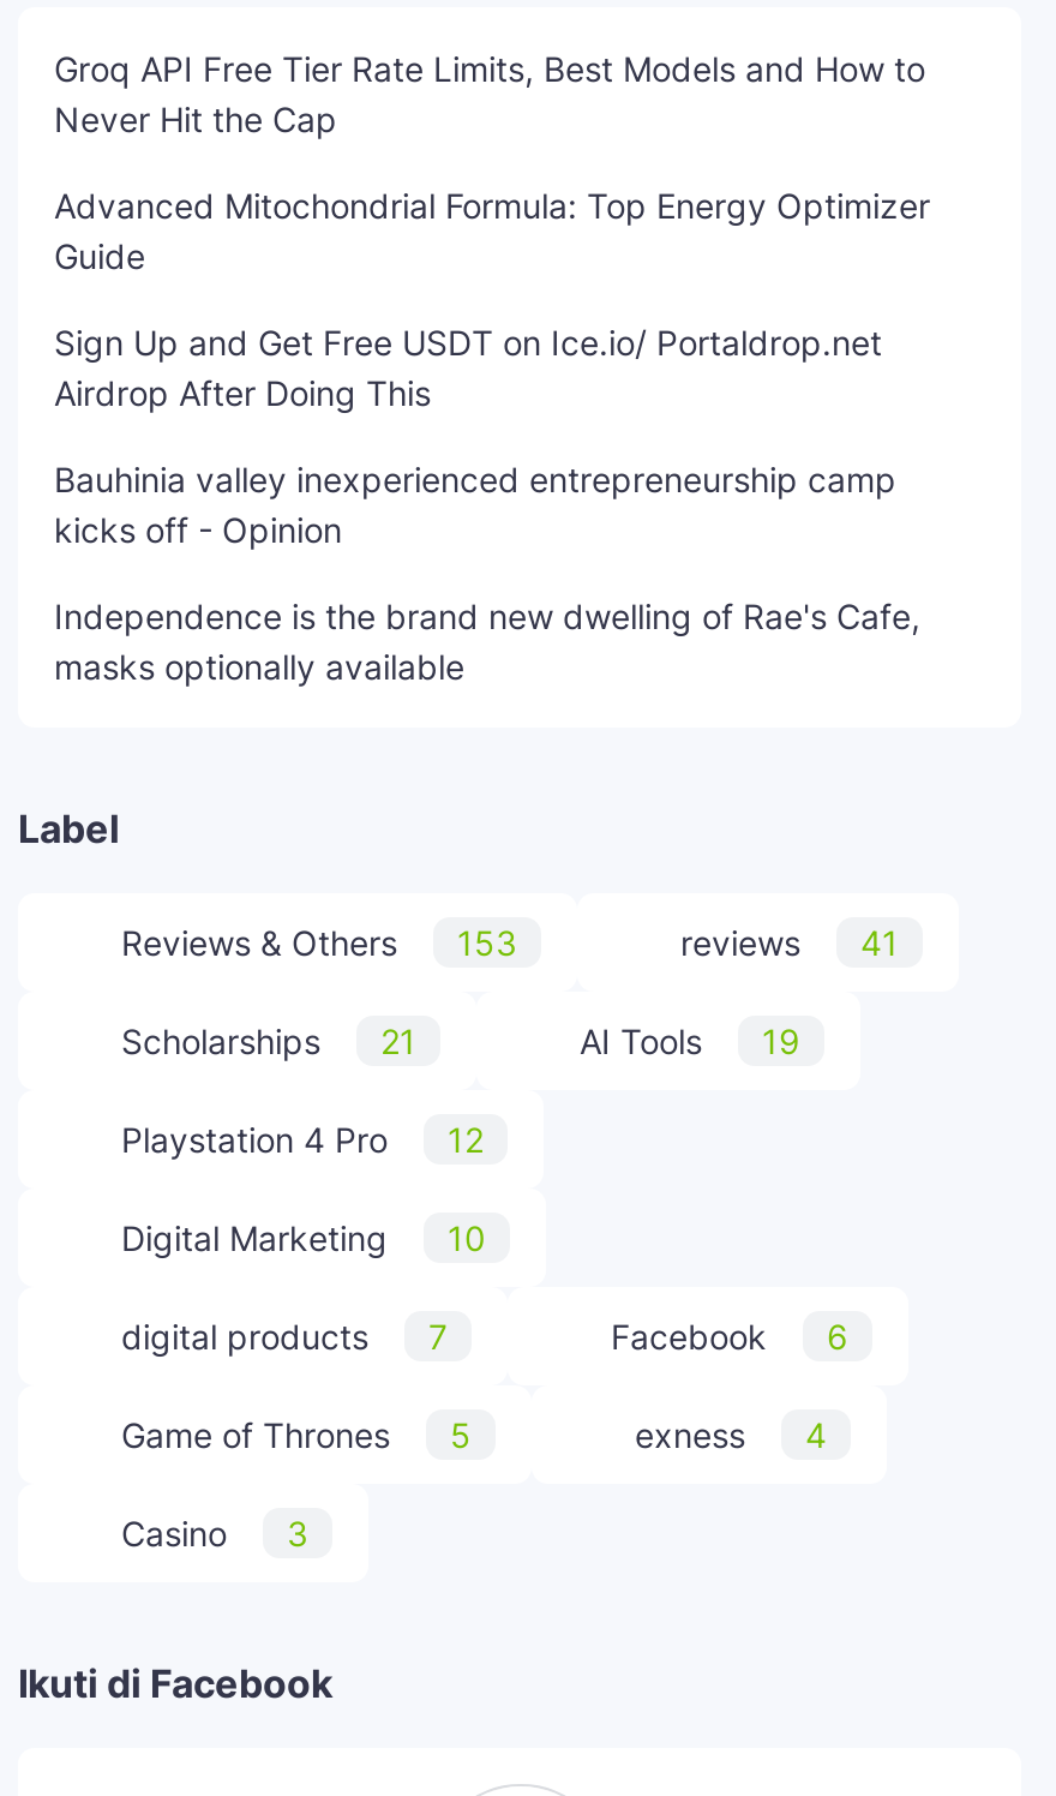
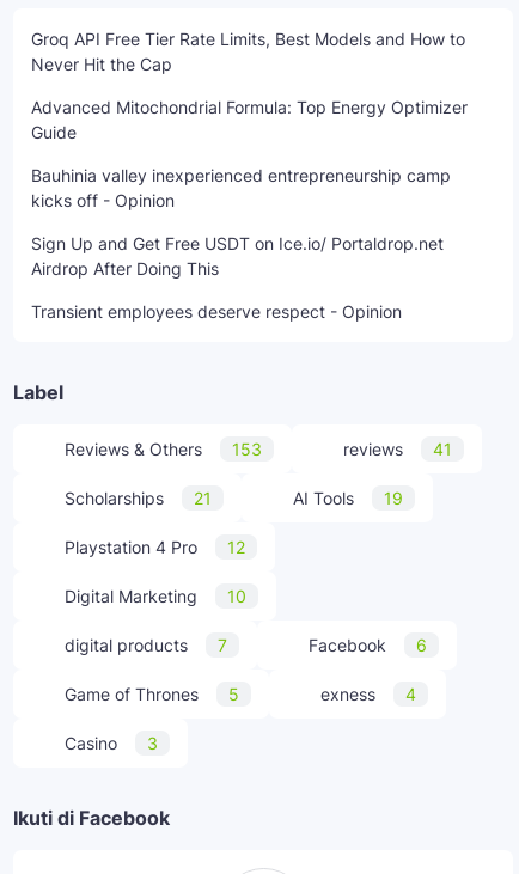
moved down: Sign Up and Get Free USDT on Ice.io/ Portaldrop.net | Airdrop After Doing This

moved up: Bauhinia valley inexperienced entrepreneurship camp | kicks off - Opinion

- Independence is the brand new dwelling of Rae's Cafe,
- masks optionally available
+ Transient employees deserve respect - Opinion
